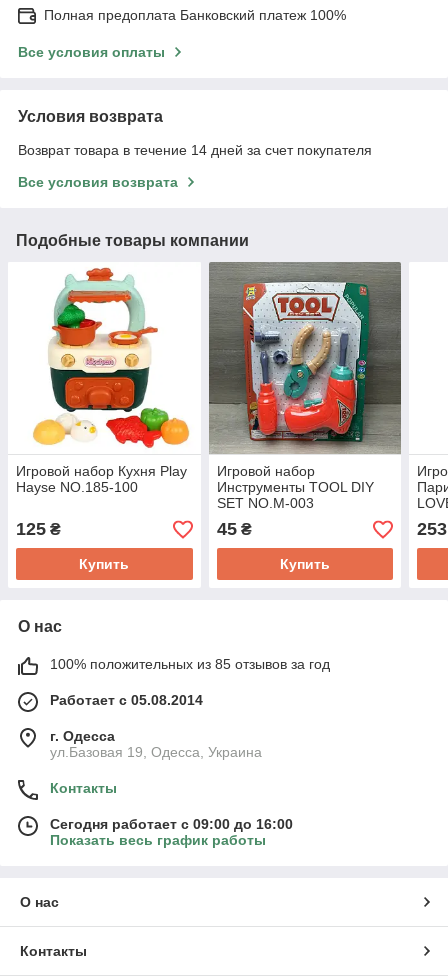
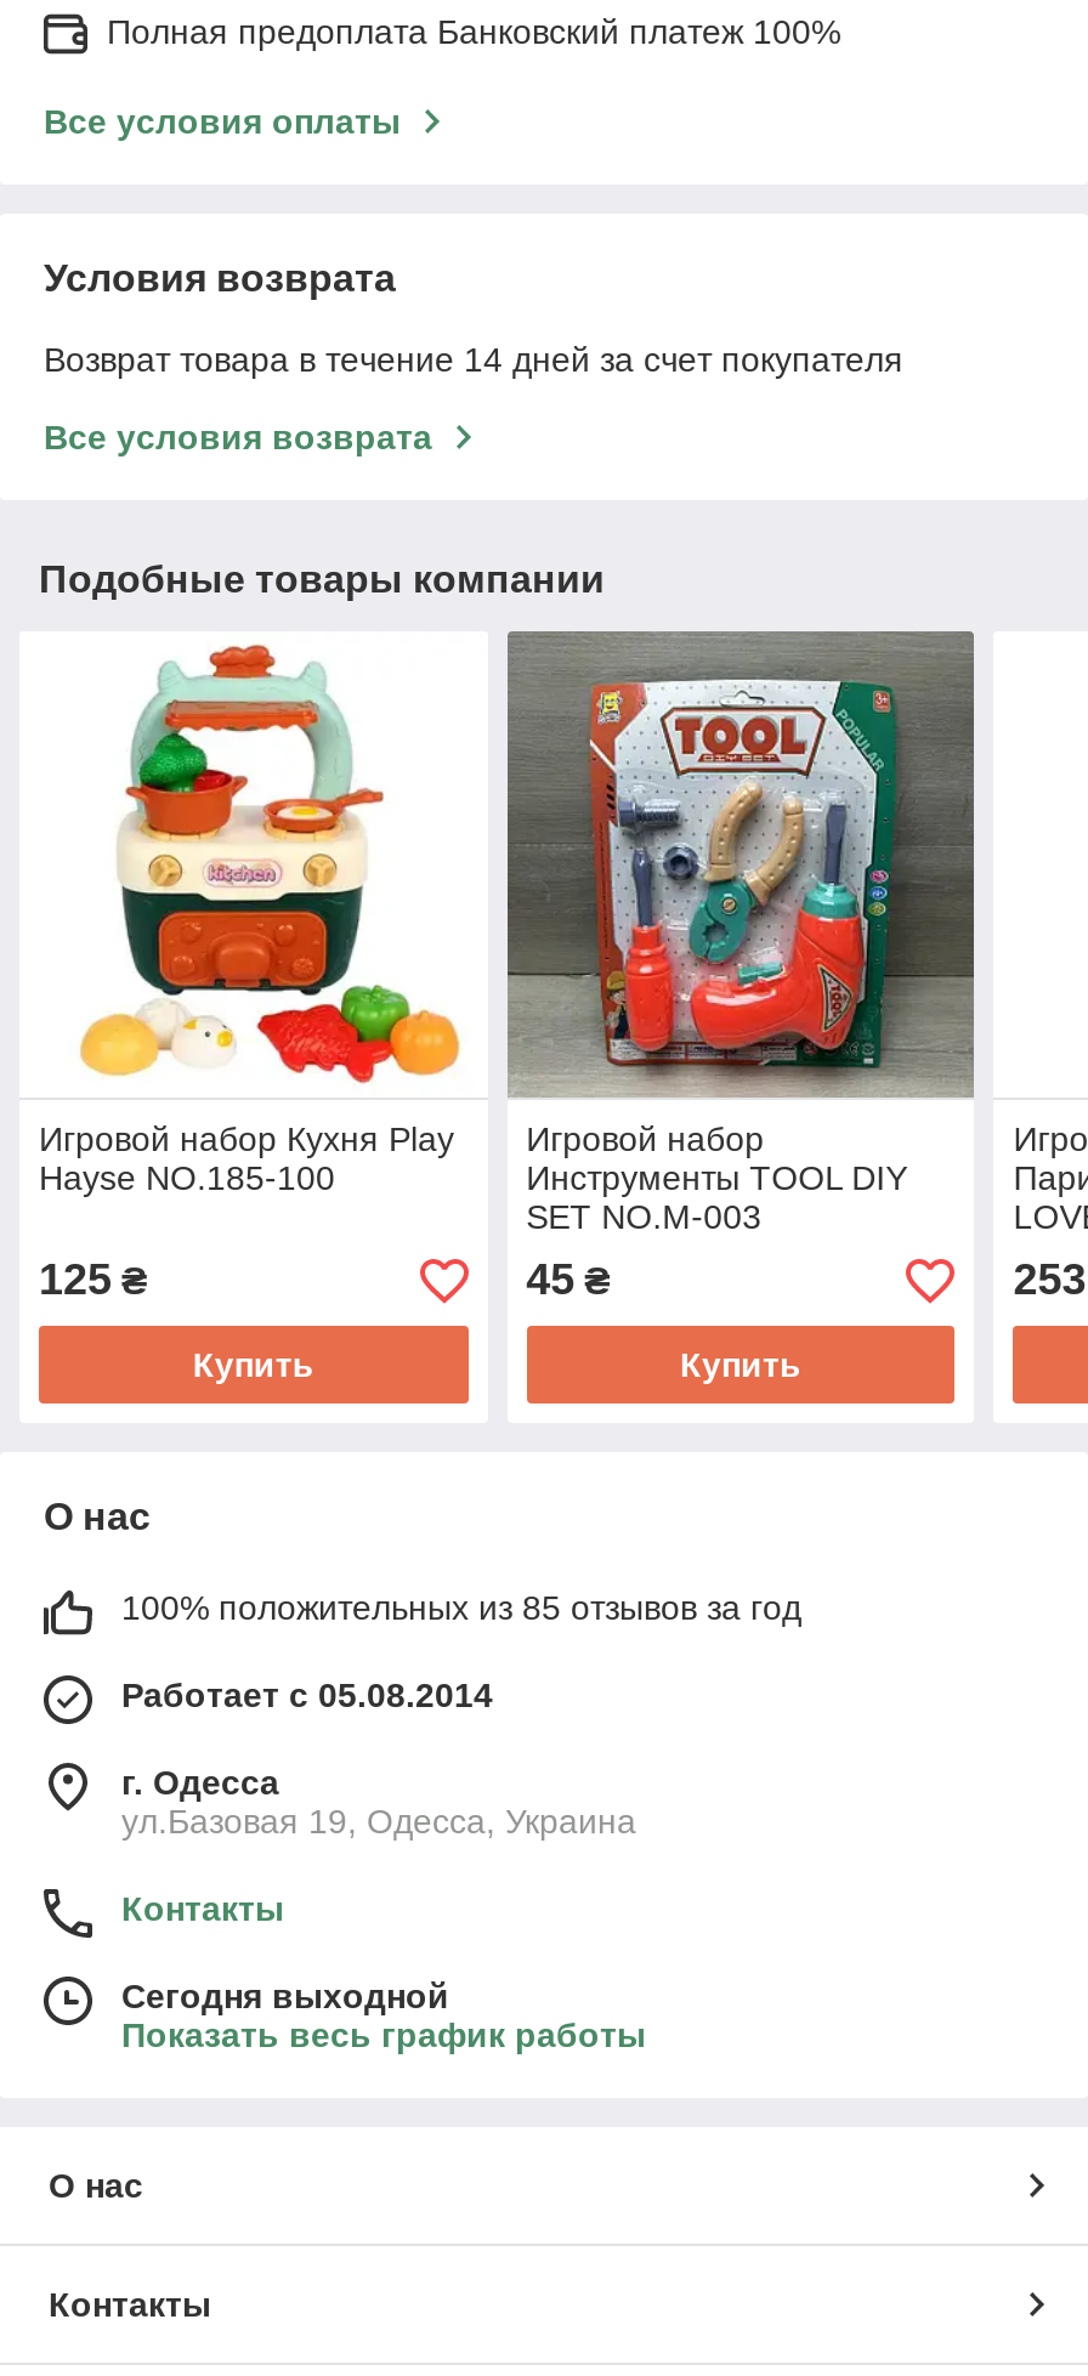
- Сегодня работает с 09:00 до 16:00
+ Сегодня выходной
